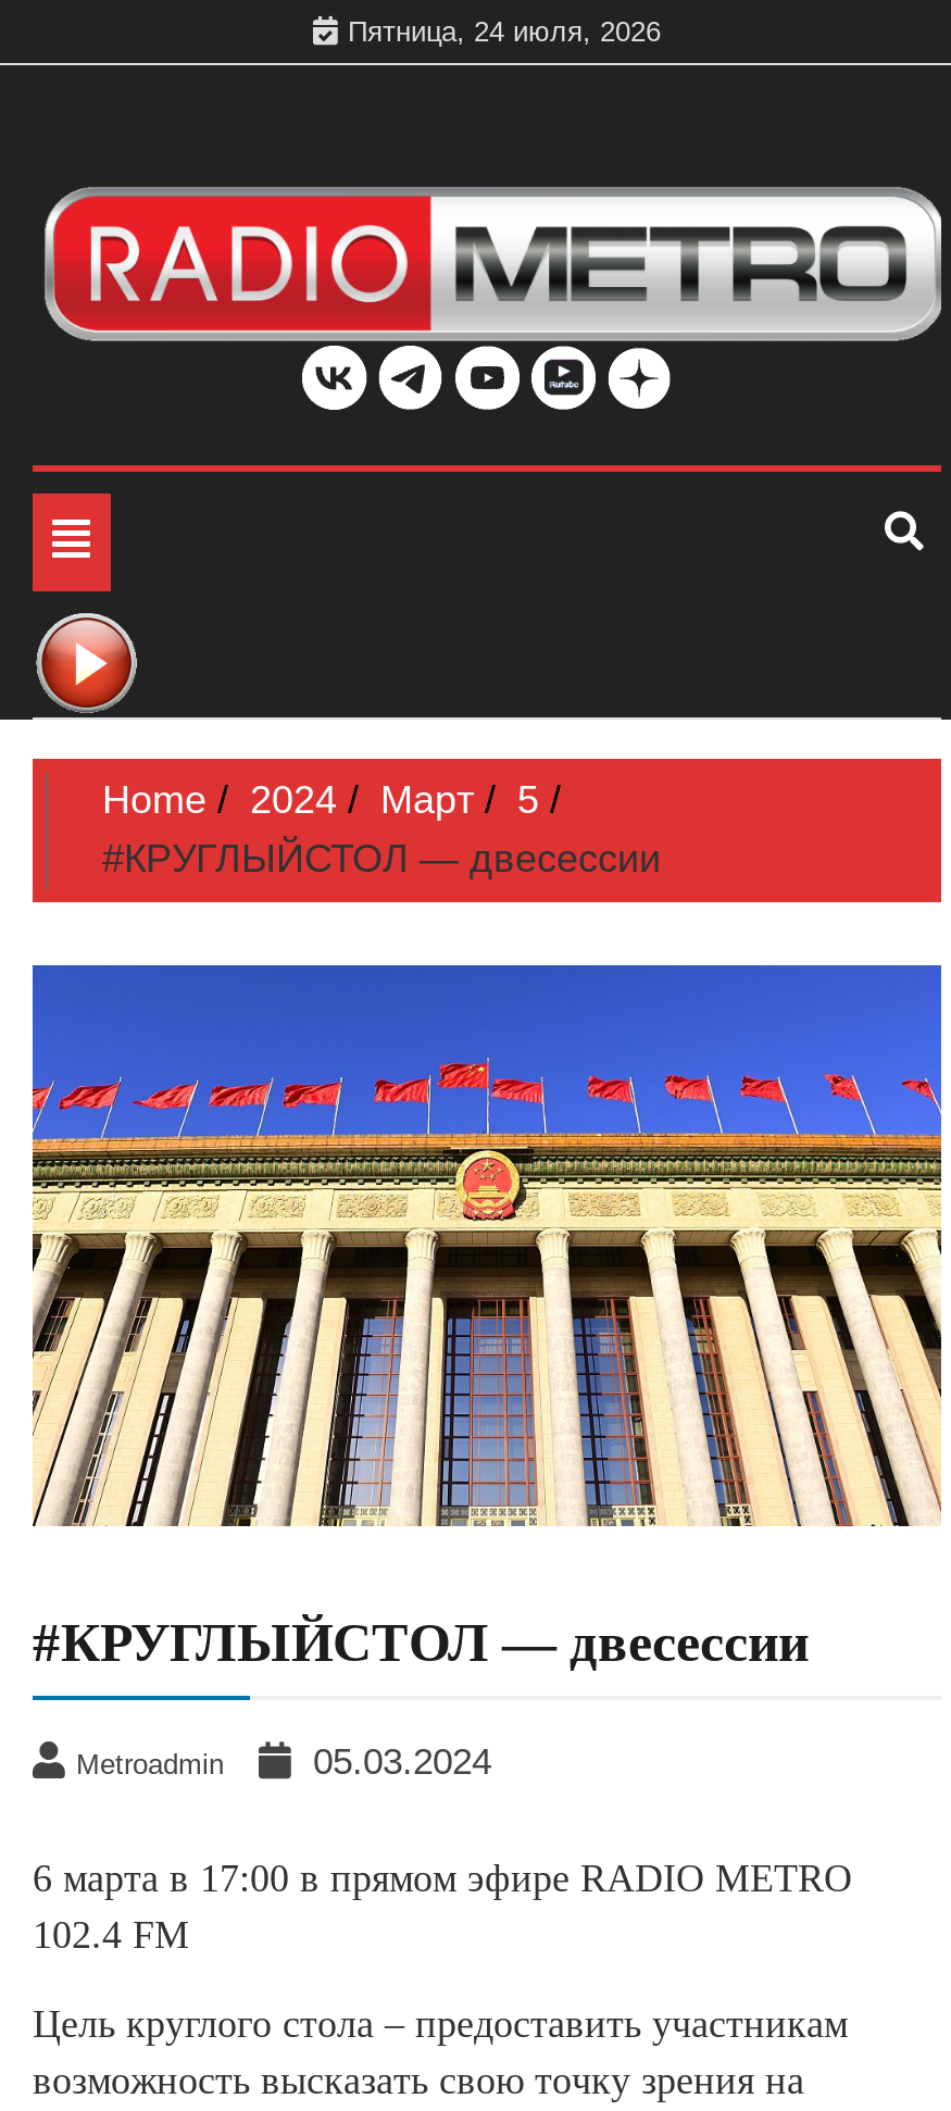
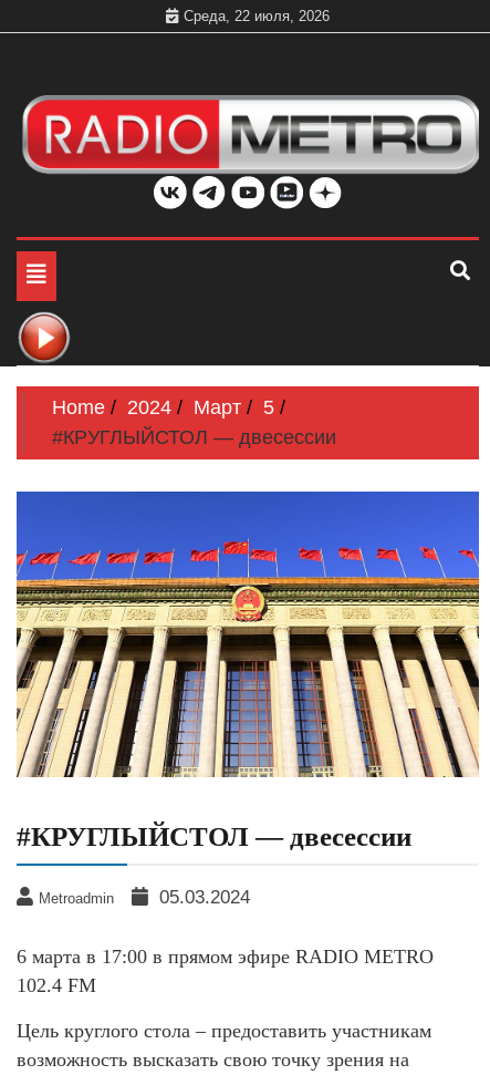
- Пятница, 24 июля, 2026
+ Среда, 22 июля, 2026
